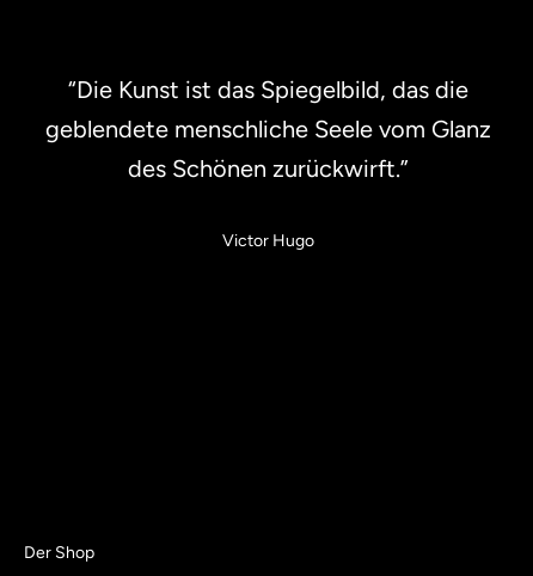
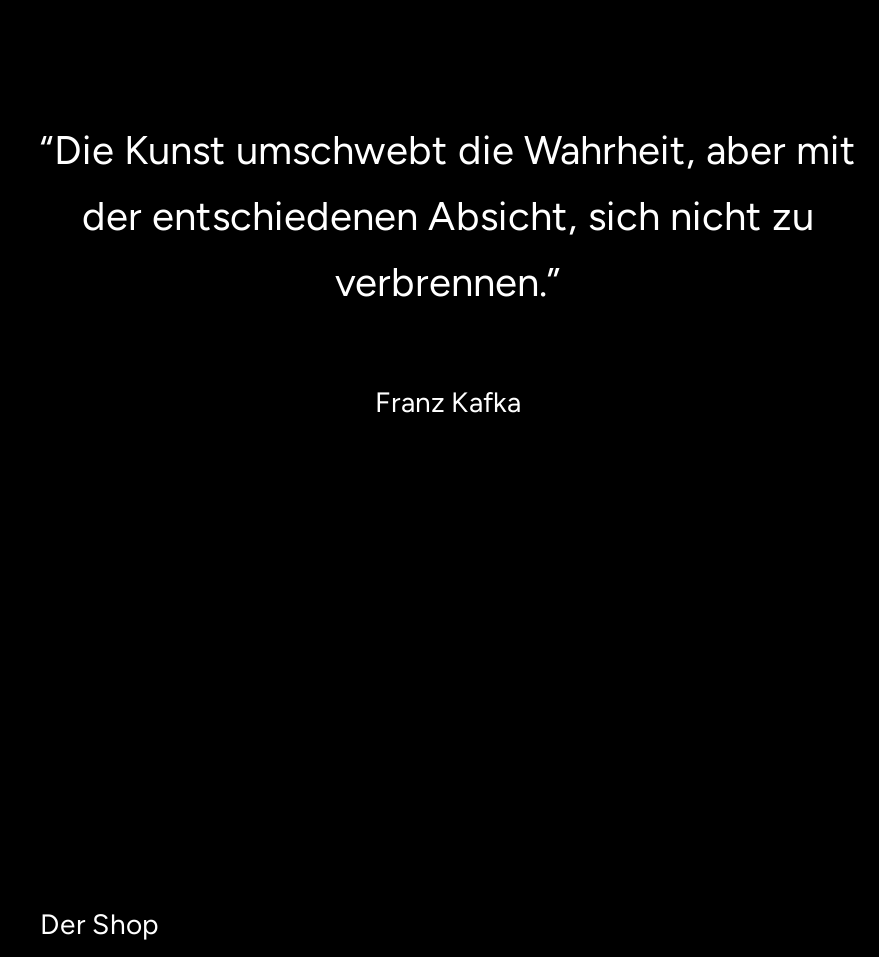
- “Die Kunst ist das Spiegelbild, das die
- geblendete menschliche Seele vom Glanz
- des Schönen zurückwirft.”
+ “Die Kunst umschwebt die Wahrheit, aber mit
+ der entschiedenen Absicht, sich nicht zu
+ verbrennen.”

- Victor Hugo
+ Franz Kafka
